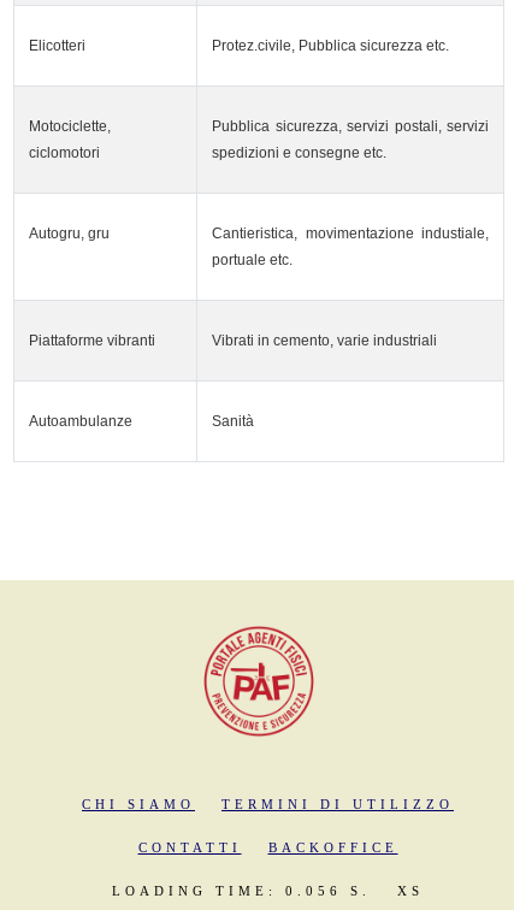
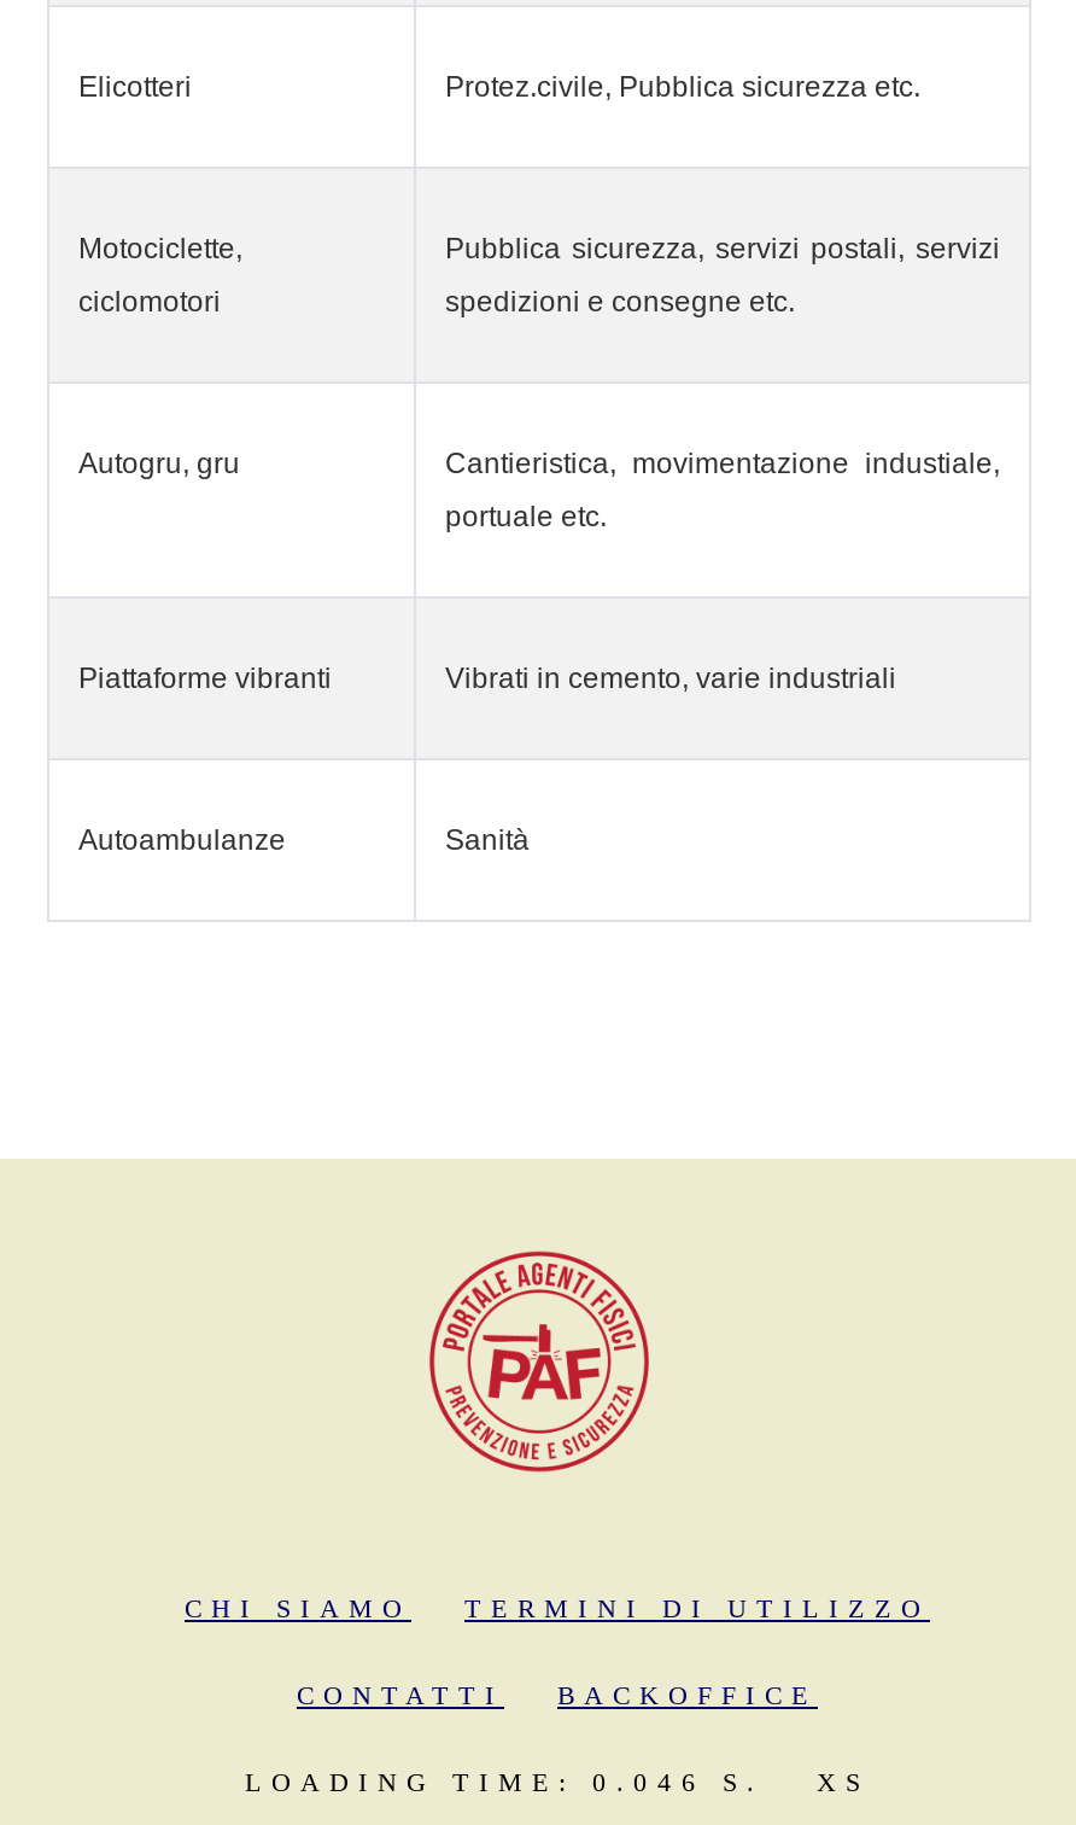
- LOADING TIME: 0.056 S.
+ LOADING TIME: 0.046 S.
